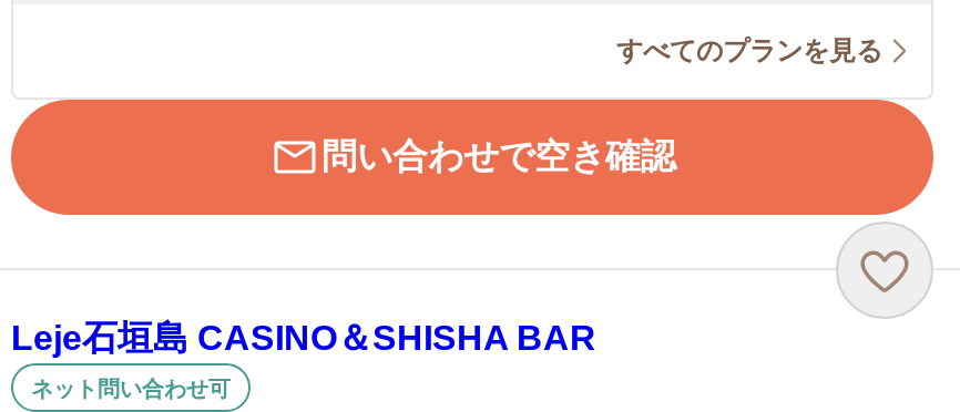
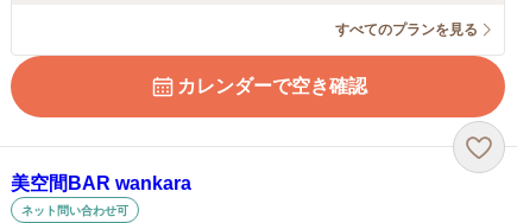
- 問い合わせで空き確認
+ カレンダーで空き確認

- Leje石垣島 CASINO＆SHISHA BAR
+ 美空間BAR wankara
